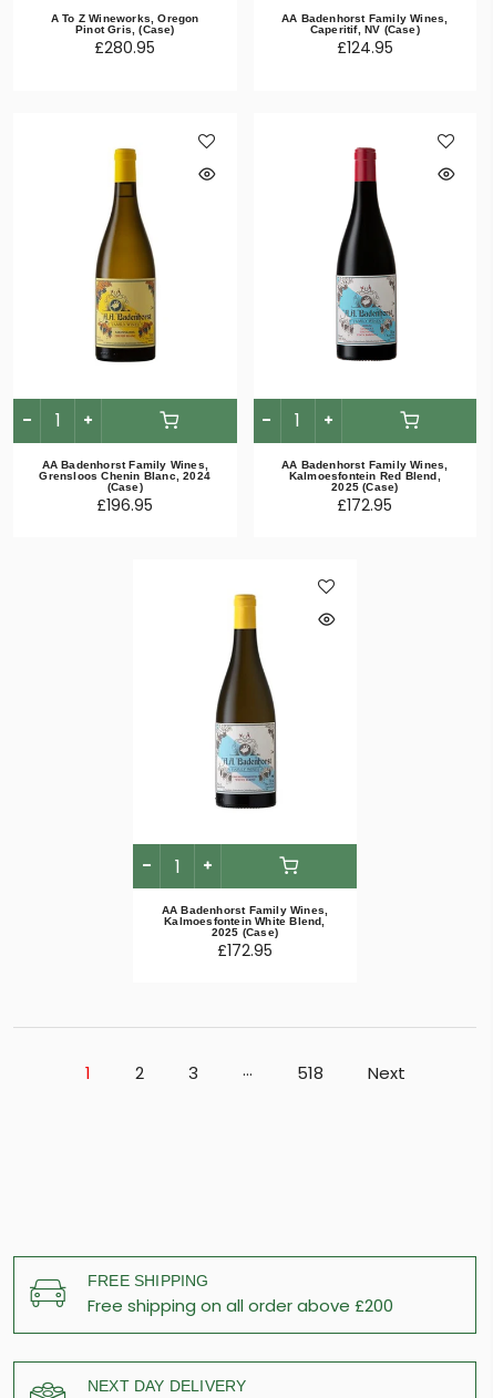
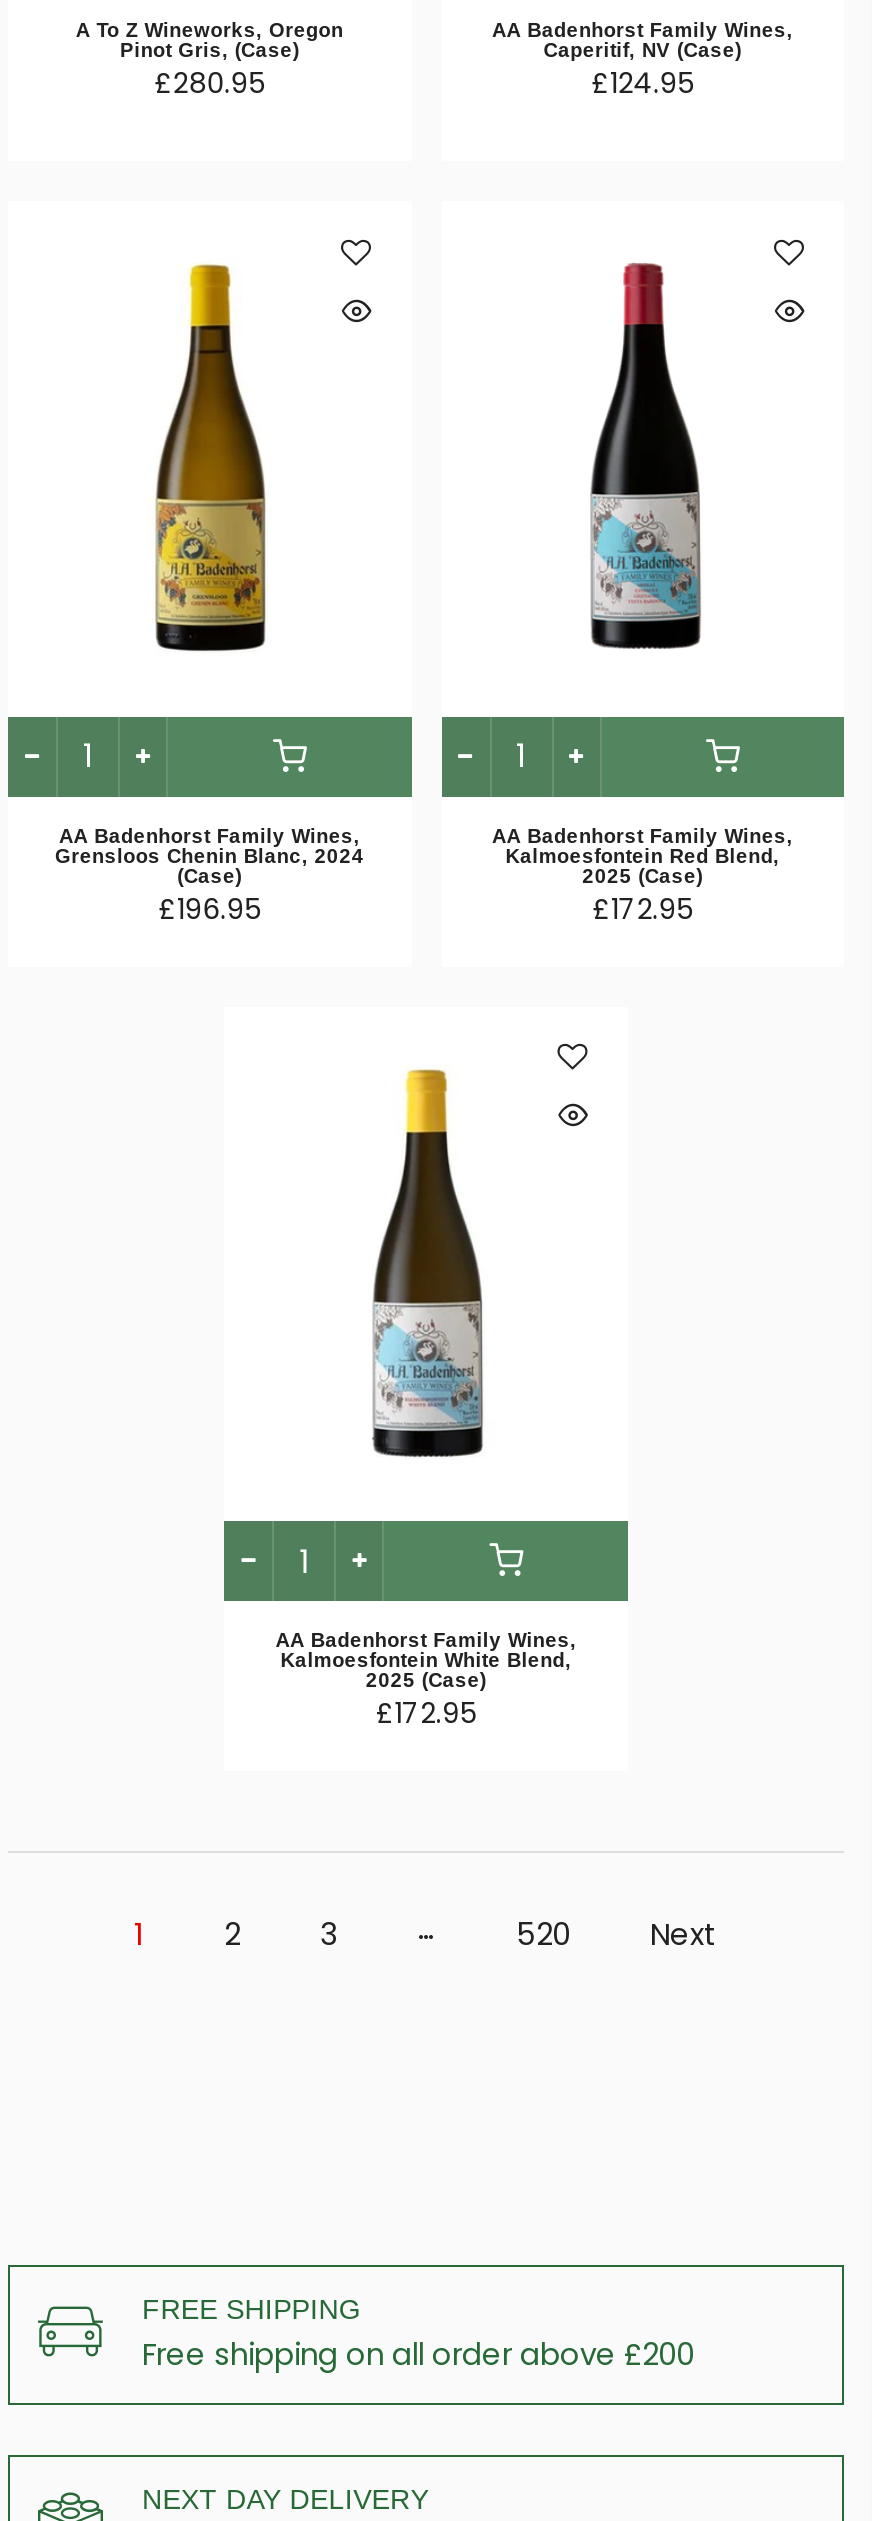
- 518
+ 520
